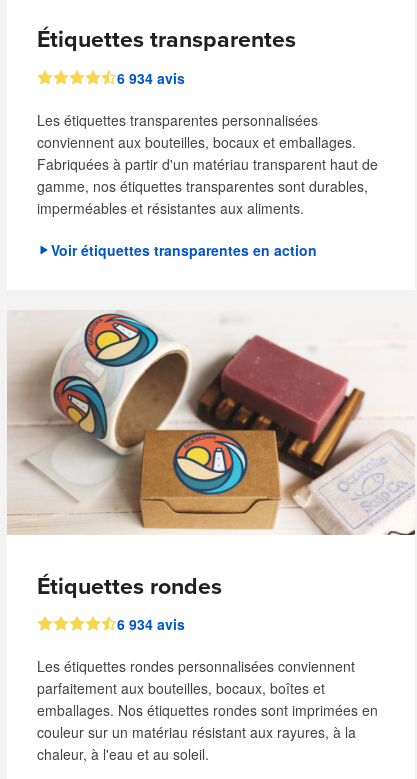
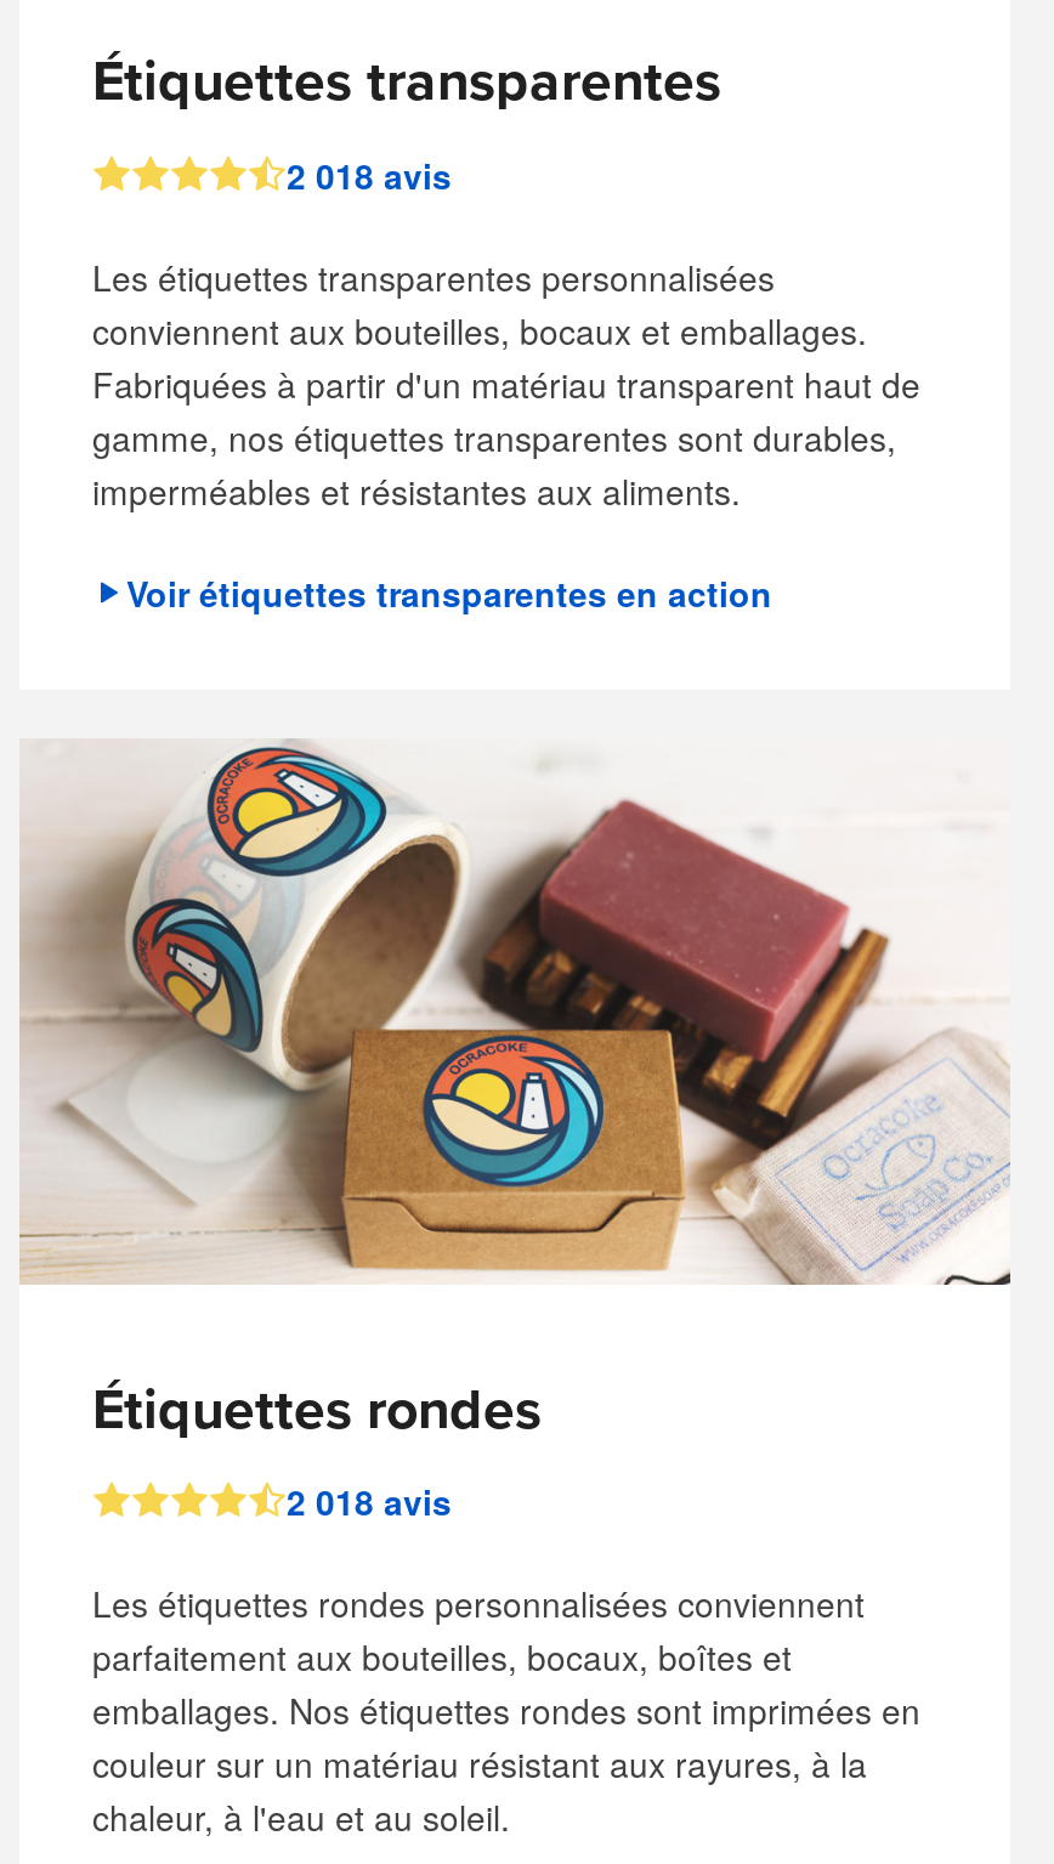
- 6 934 avis
+ 2 018 avis

- 6 934 avis
+ 2 018 avis
